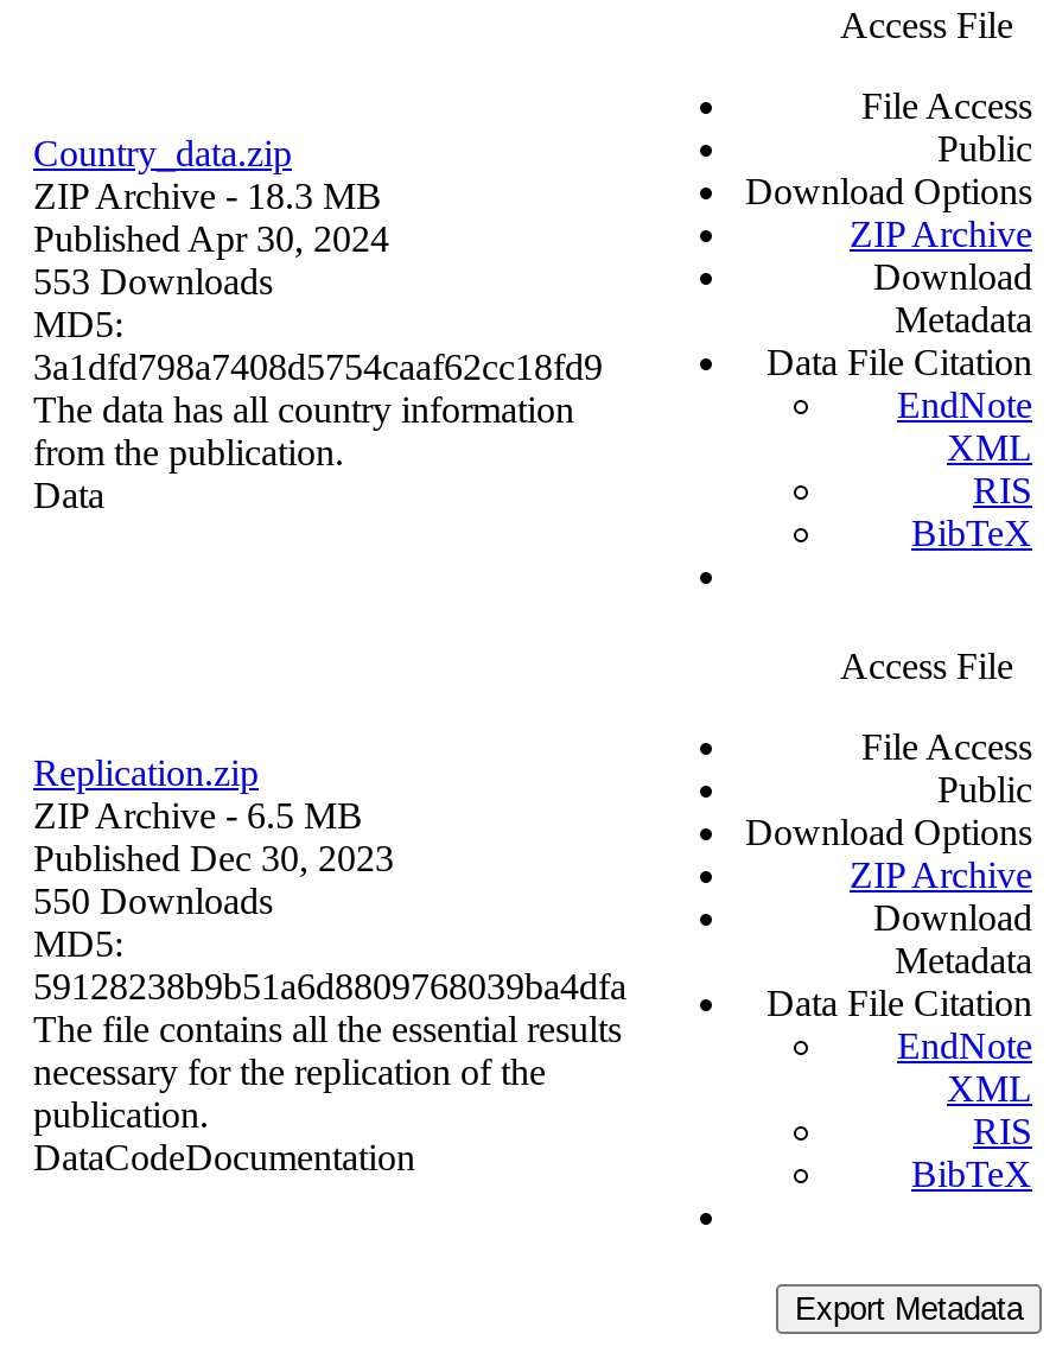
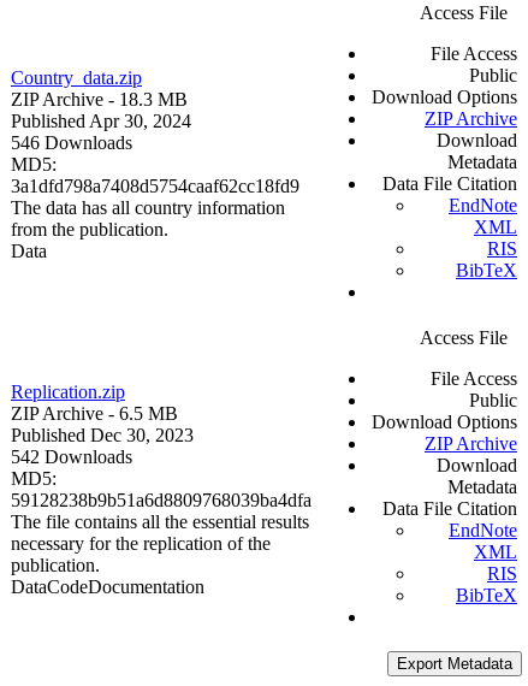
- 553 Downloads
+ 546 Downloads

- 550 Downloads
+ 542 Downloads
